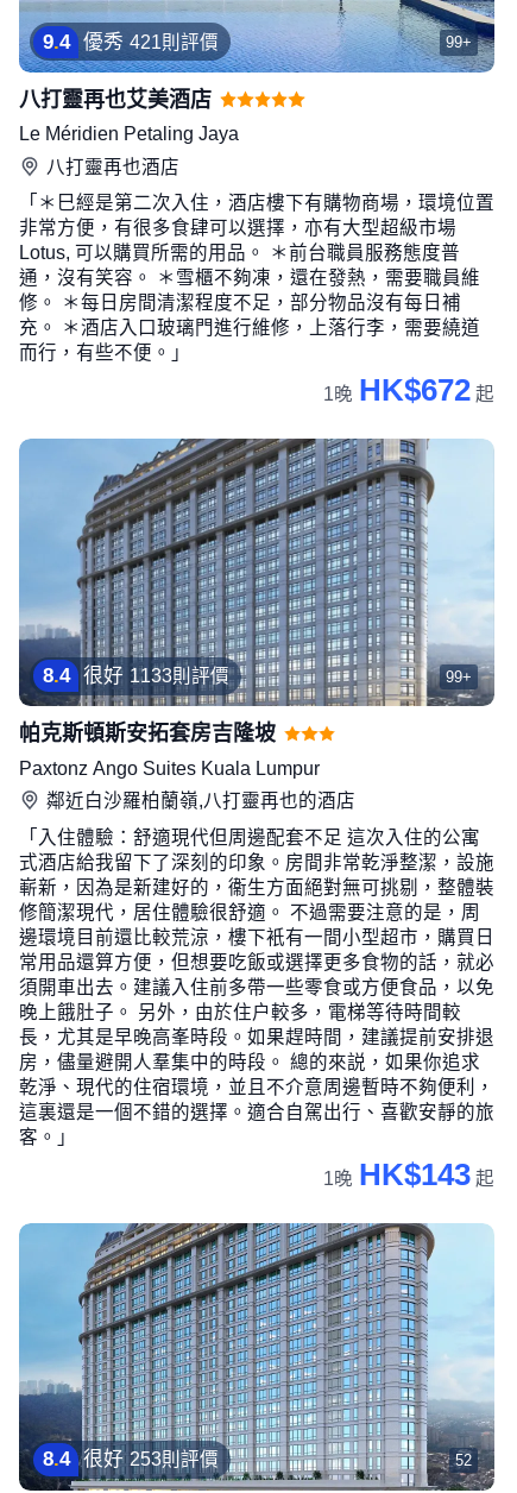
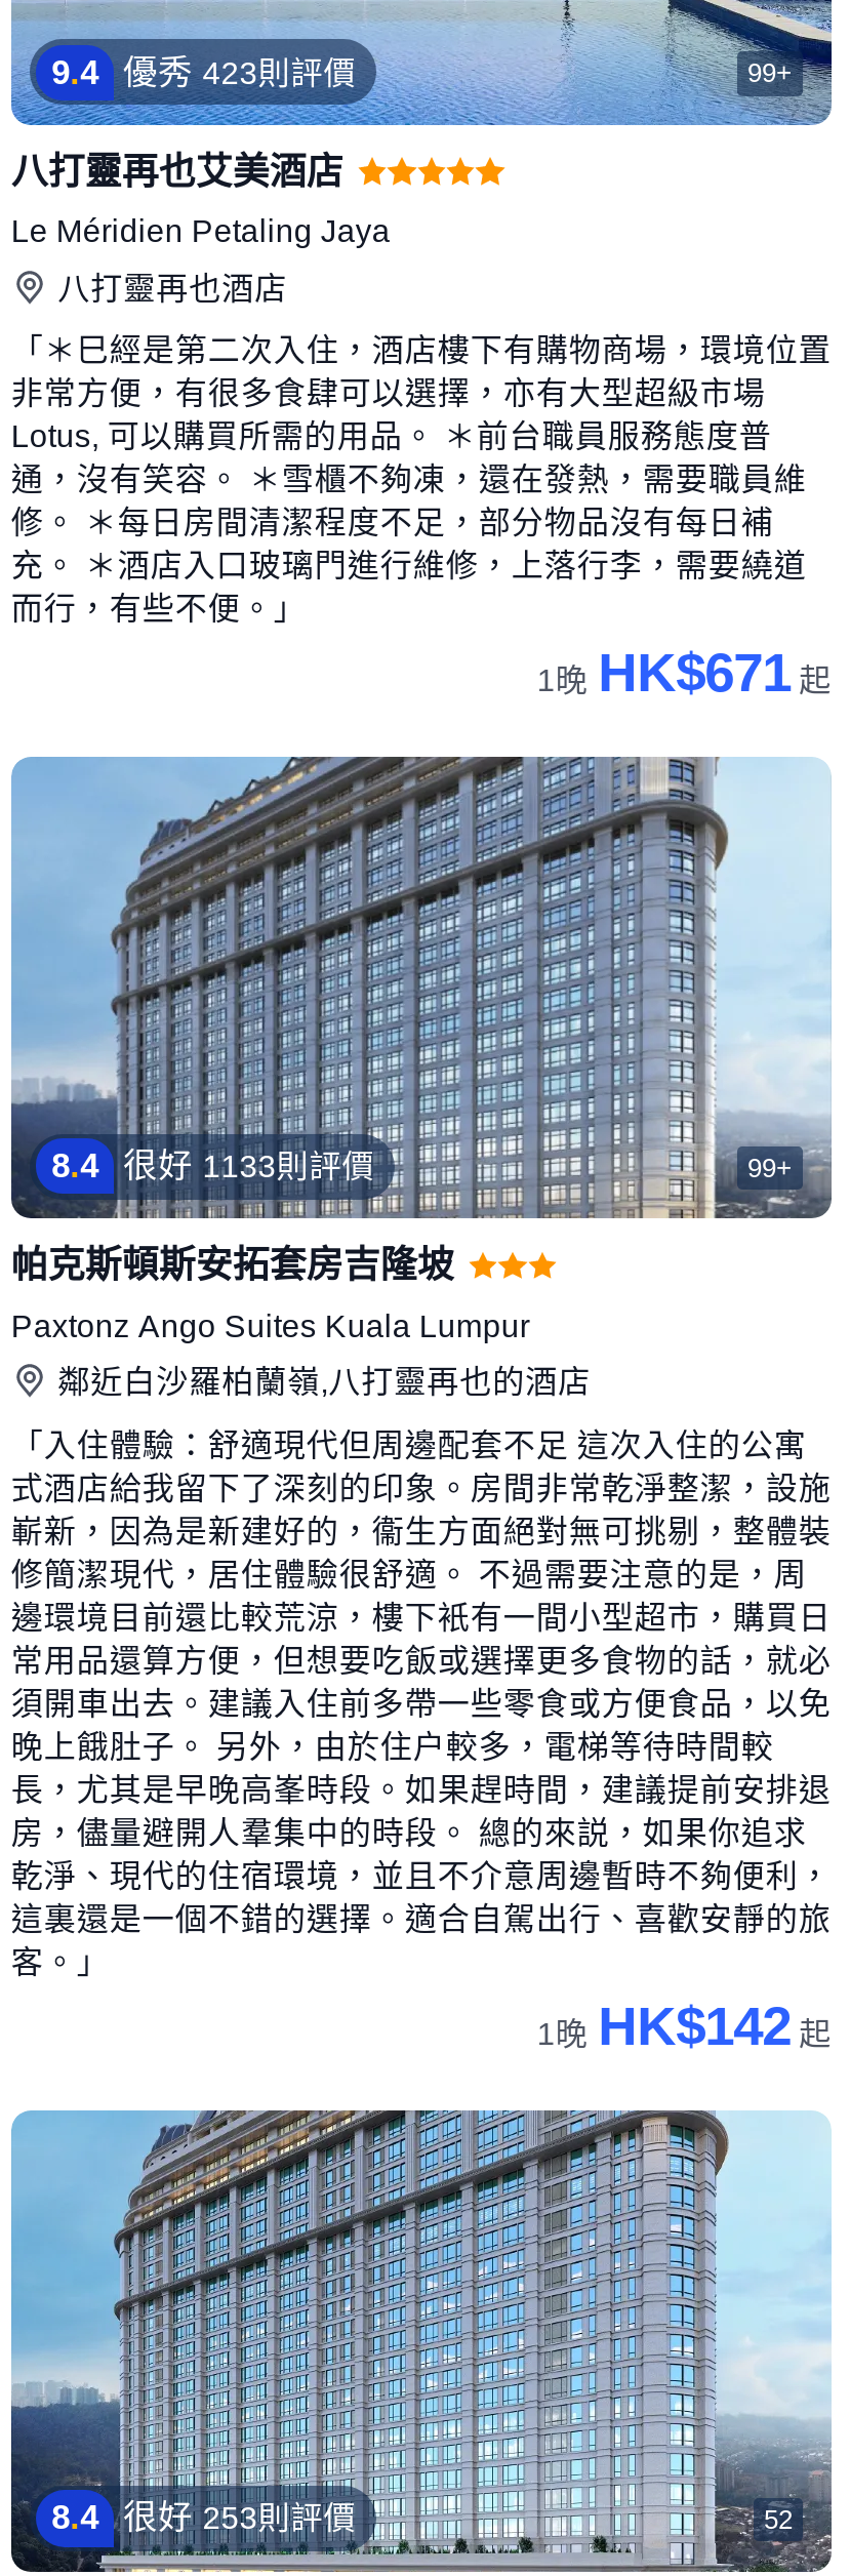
- 9.4 優秀 421則評價
+ 9.4 優秀 423則評價

- 1晚 HK$672起
+ 1晚 HK$671起

- 1晚 HK$143起
+ 1晚 HK$142起
